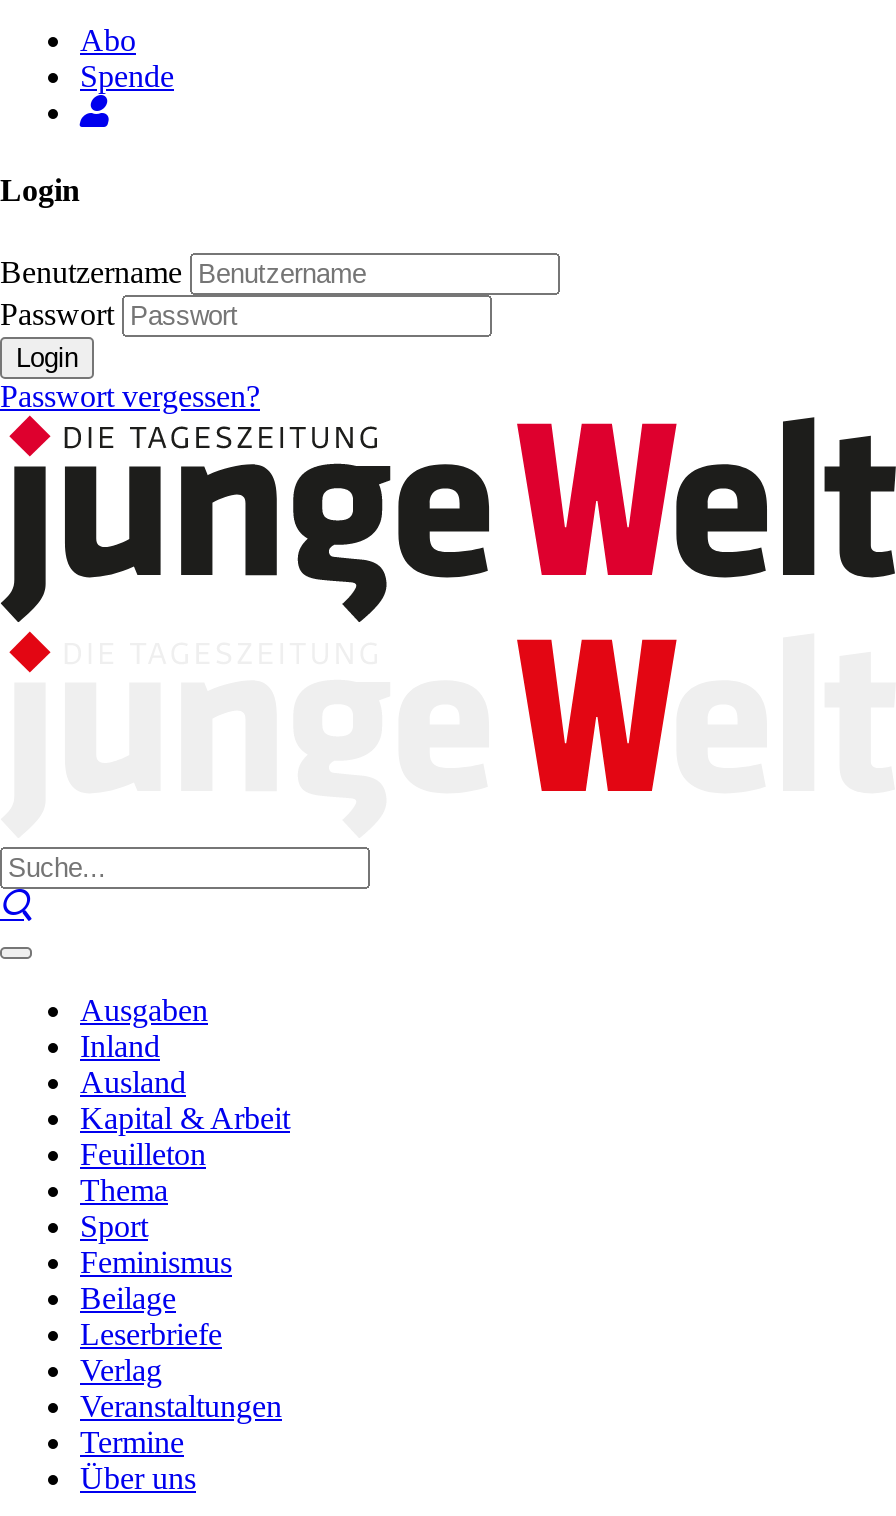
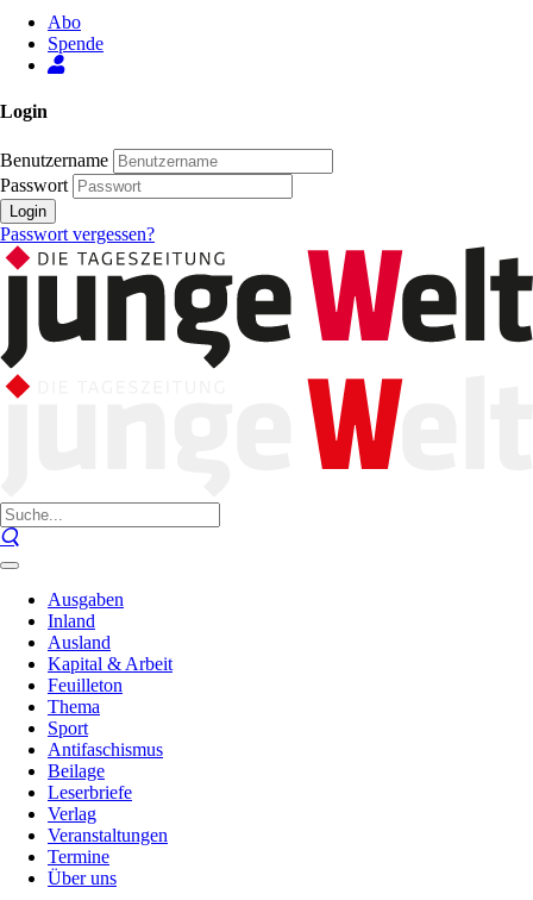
- Feminismus
+ Antifaschismus
